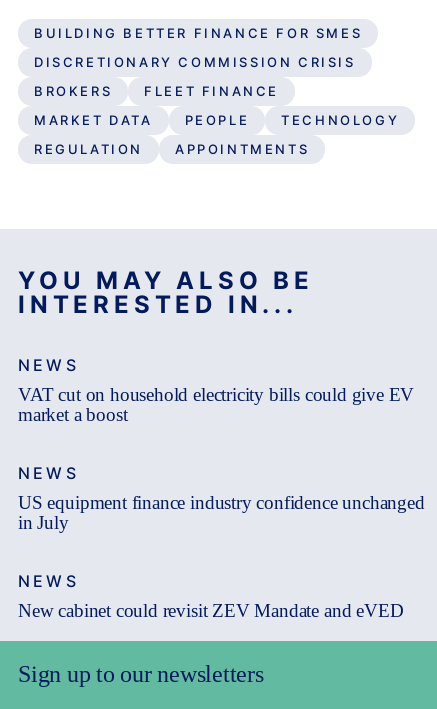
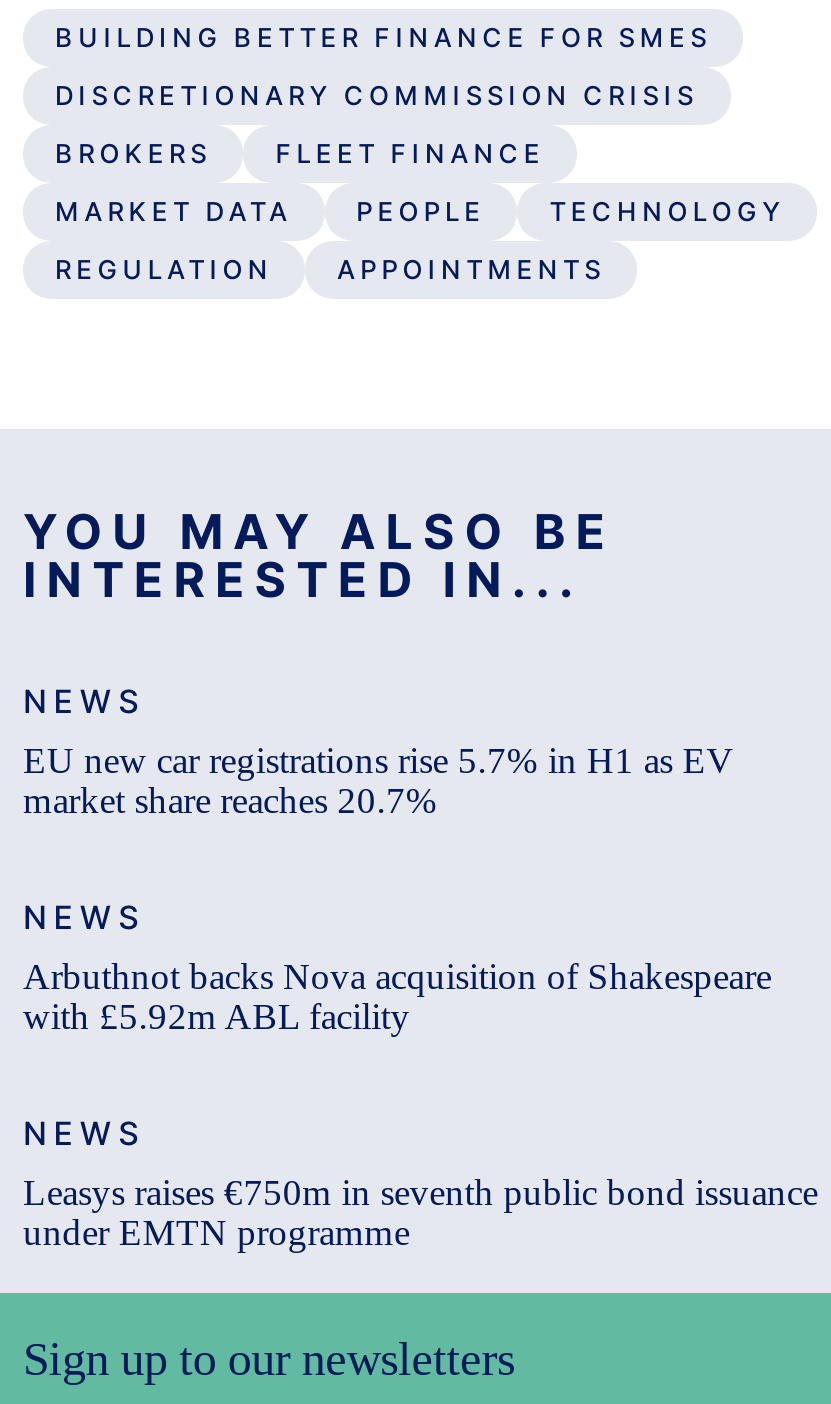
- VAT cut on household electricity bills could give EV
- market a boost
+ EU new car registrations rise 5.7% in H1 as EV
+ market share reaches 20.7%

- US equipment finance industry confidence unchanged
- in July
+ Arbuthnot backs Nova acquisition of Shakespeare
+ with £5.92m ABL facility

- New cabinet could revisit ZEV Mandate and eVED
+ Leasys raises €750m in seventh public bond issuance
+ under EMTN programme
